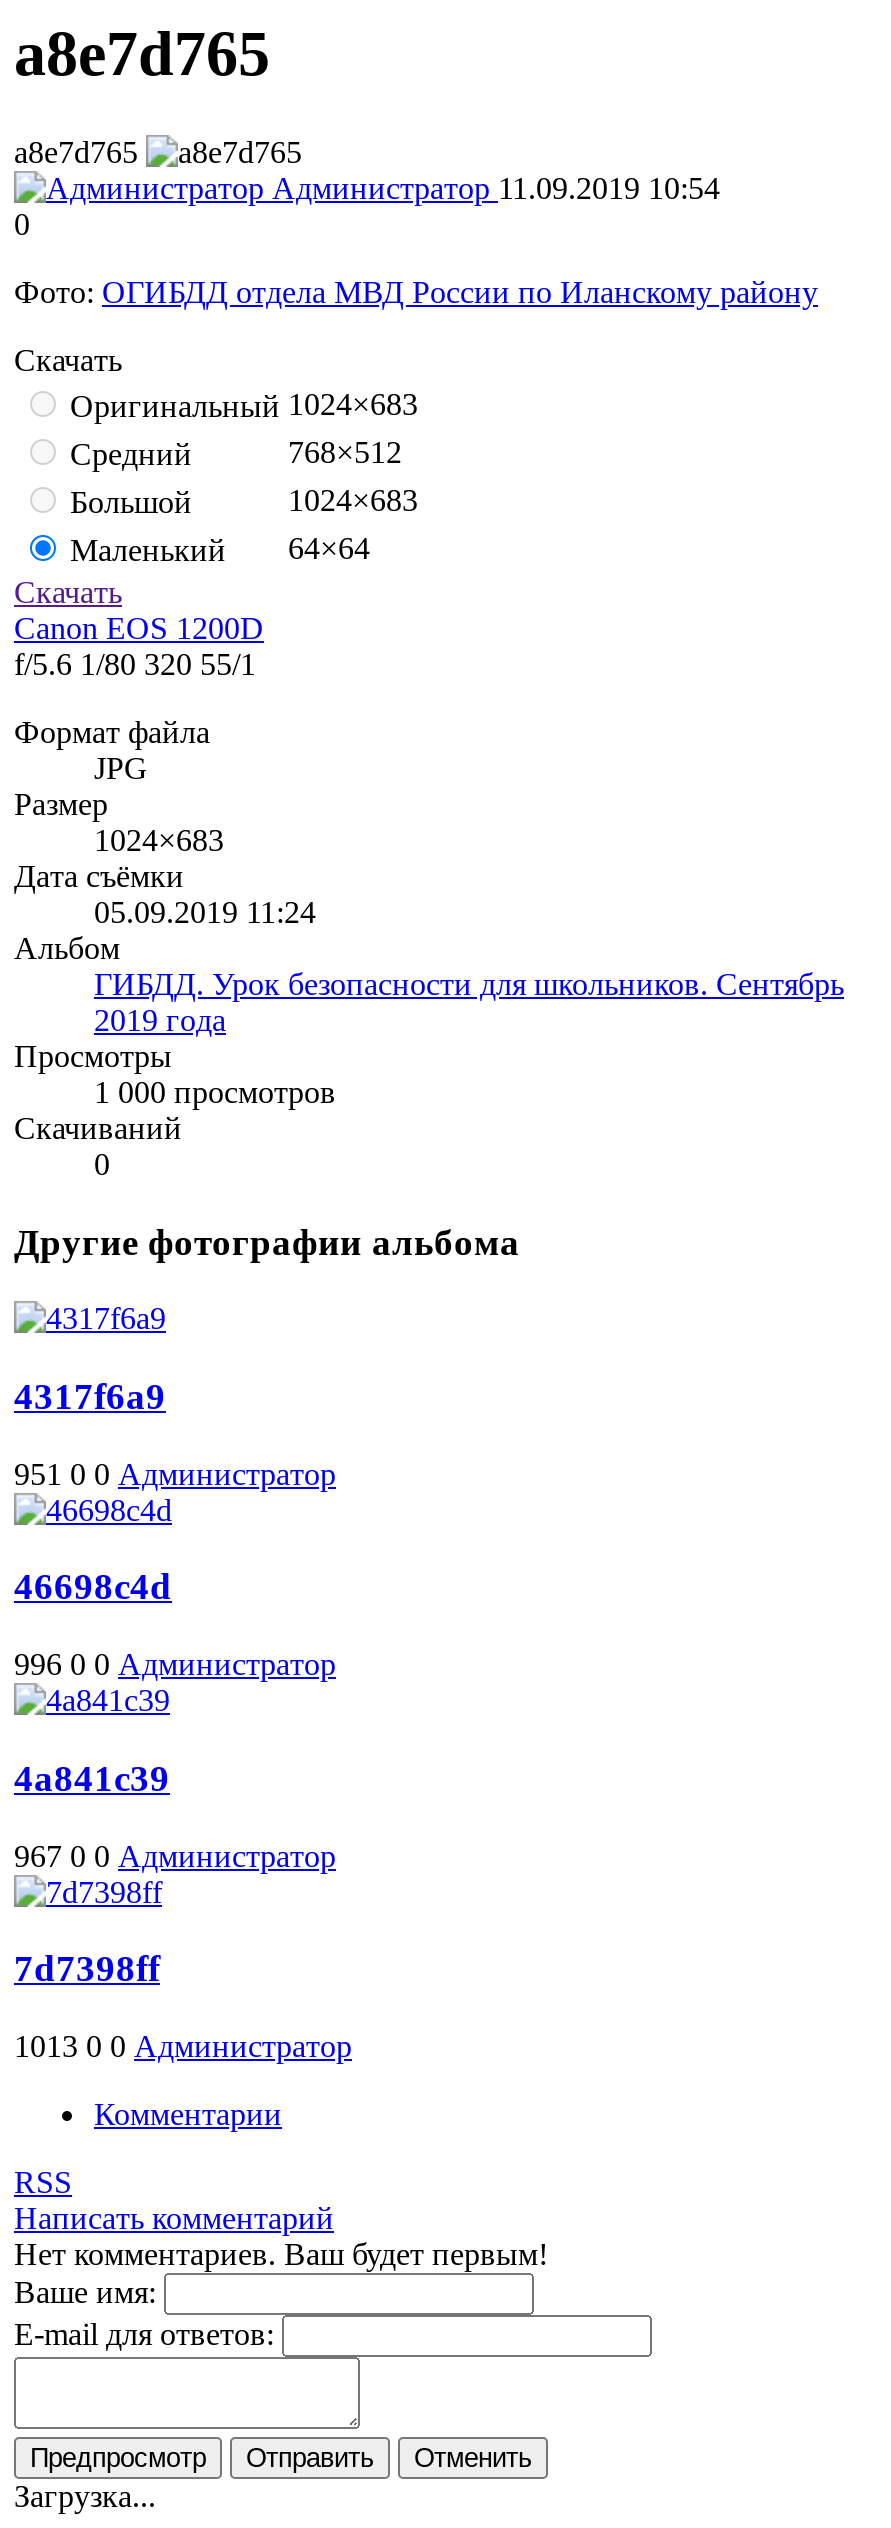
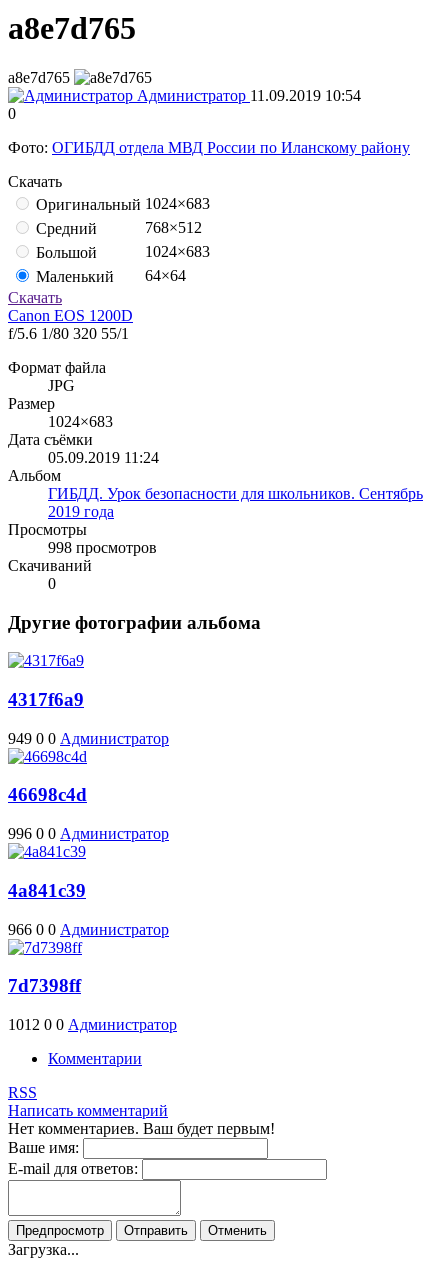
- 1 000 просмотров
+ 998 просмотров

- 951 0 0 Администратор
+ 949 0 0 Администратор

- 967 0 0 Администратор
+ 966 0 0 Администратор

- 1013 0 0 Администратор
+ 1012 0 0 Администратор
